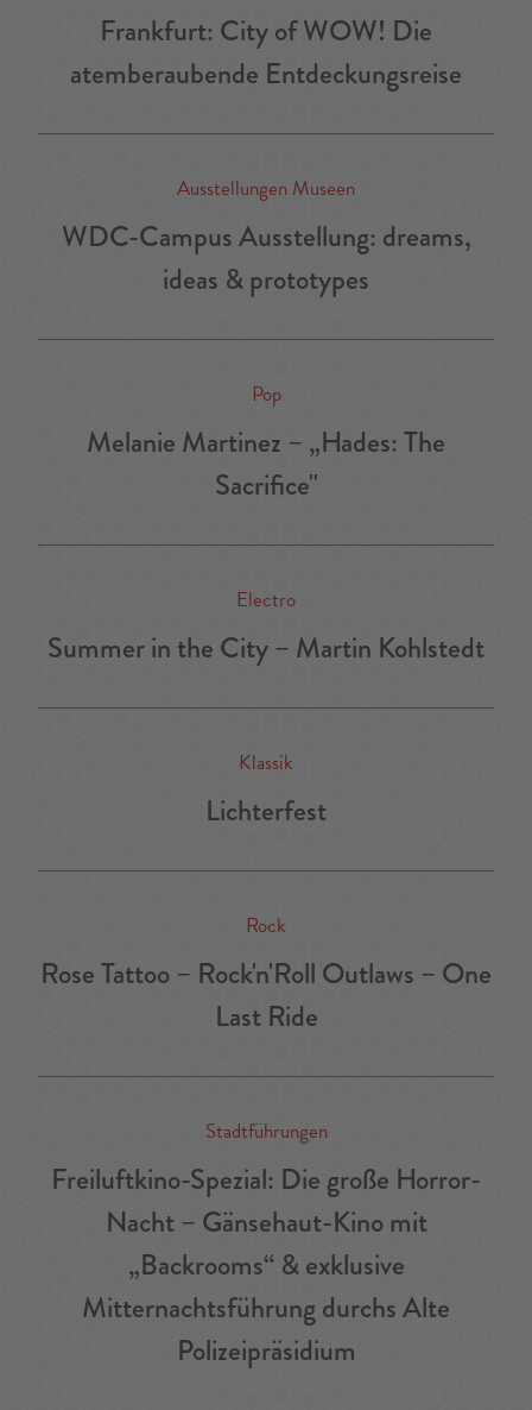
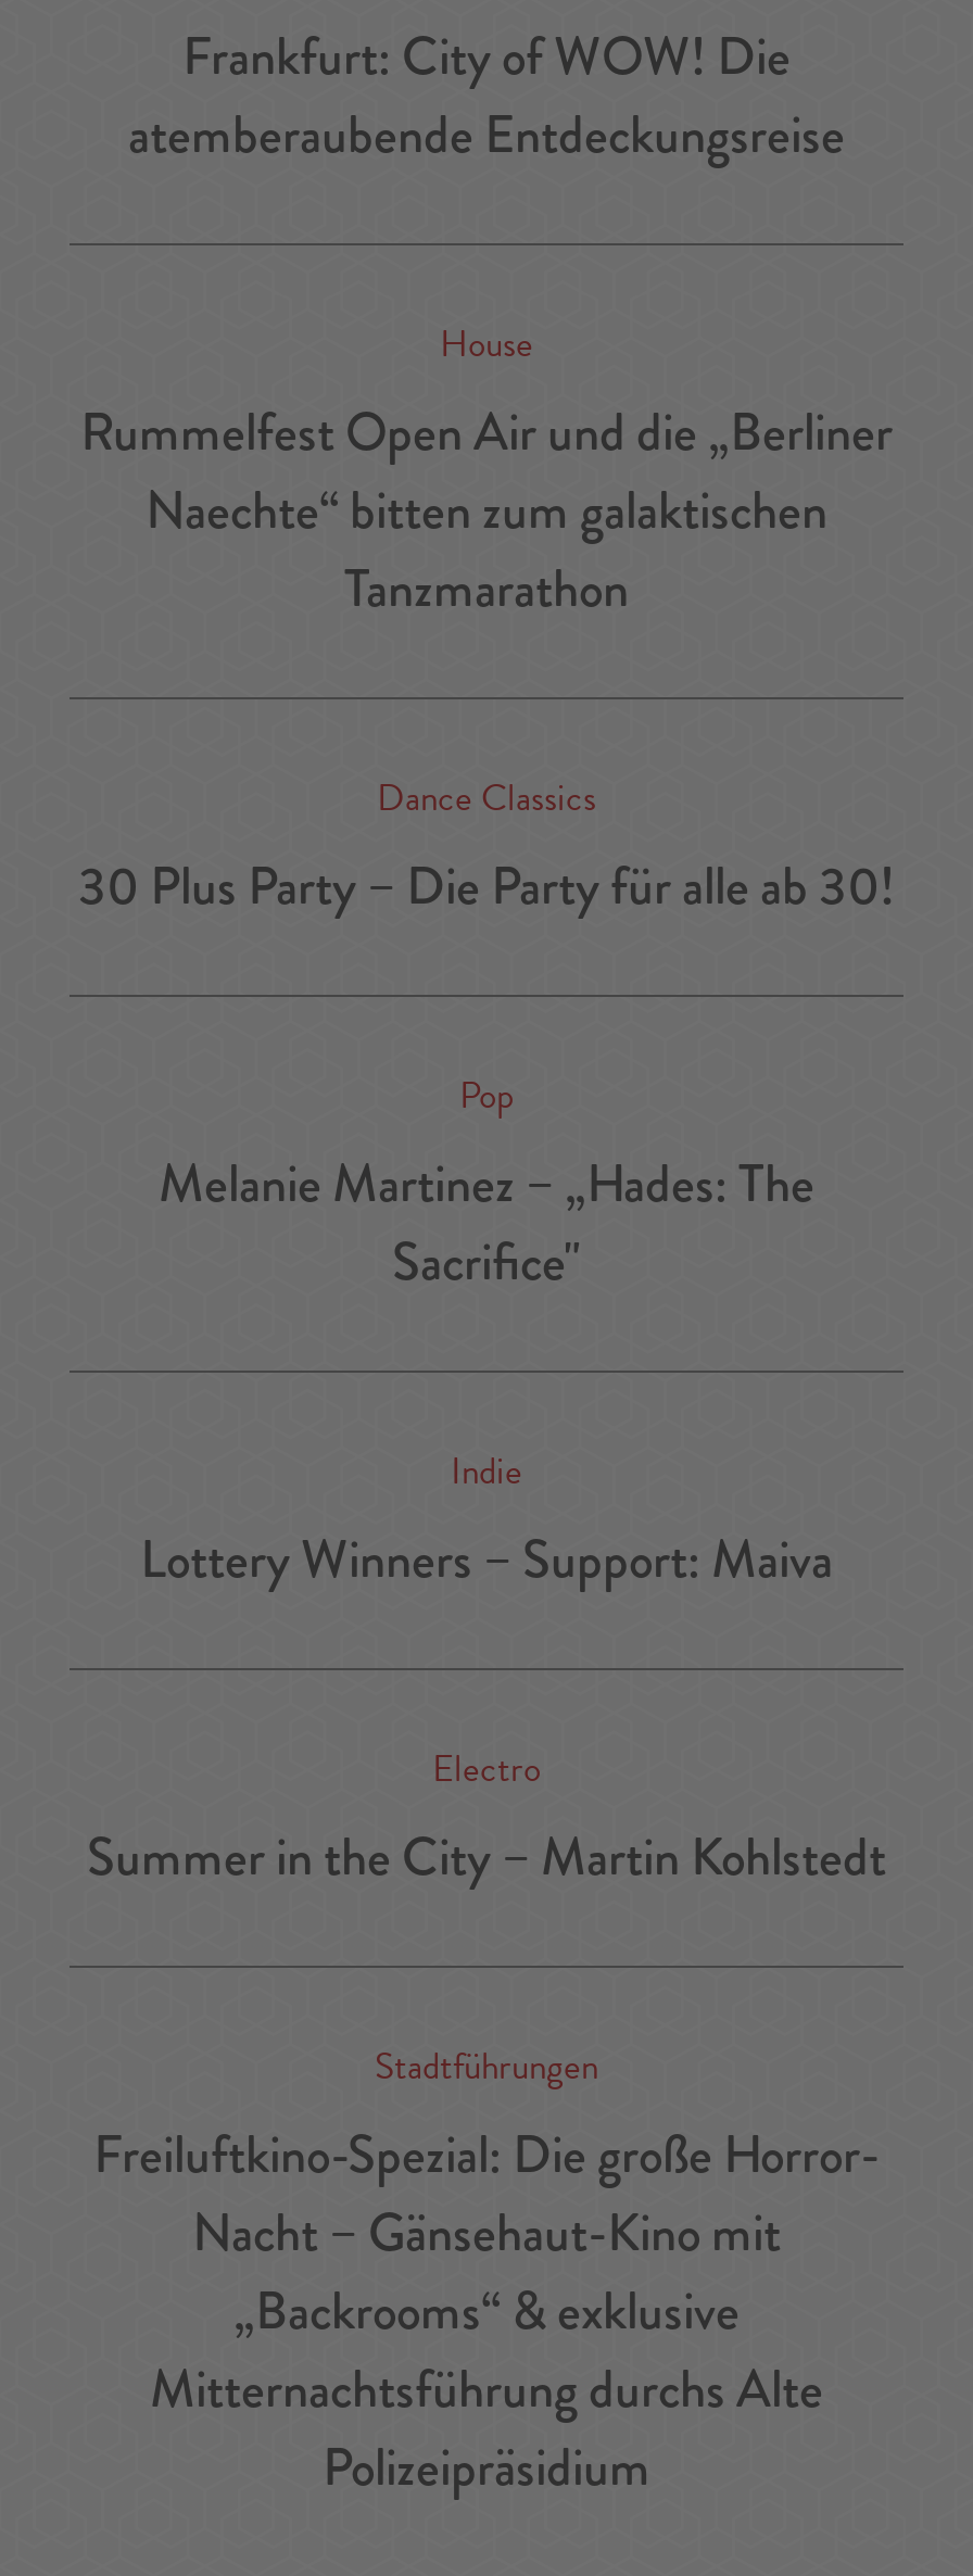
- Ausstellungen Museen
- WDC-Campus Ausstellung: dreams,
- ideas & prototypes
+ House
+ Rummelfest Open Air und die „Berliner
+ Naechte“ bitten zum galaktischen
+ Tanzmarathon
+ Dance Classics
+ 30 Plus Party – Die Party für alle ab 30!

moved down: Pop | Melanie Martinez – „Hades: The | Sacrifice"

+ Indie
+ Lottery Winners – Support: Maiva

moved down: Electro | Summer in the City – Martin Kohlstedt

- Klassik
- Lichterfest
- Rock
- Rose Tattoo – Rock'n'Roll Outlaws – One
- Last Ride
